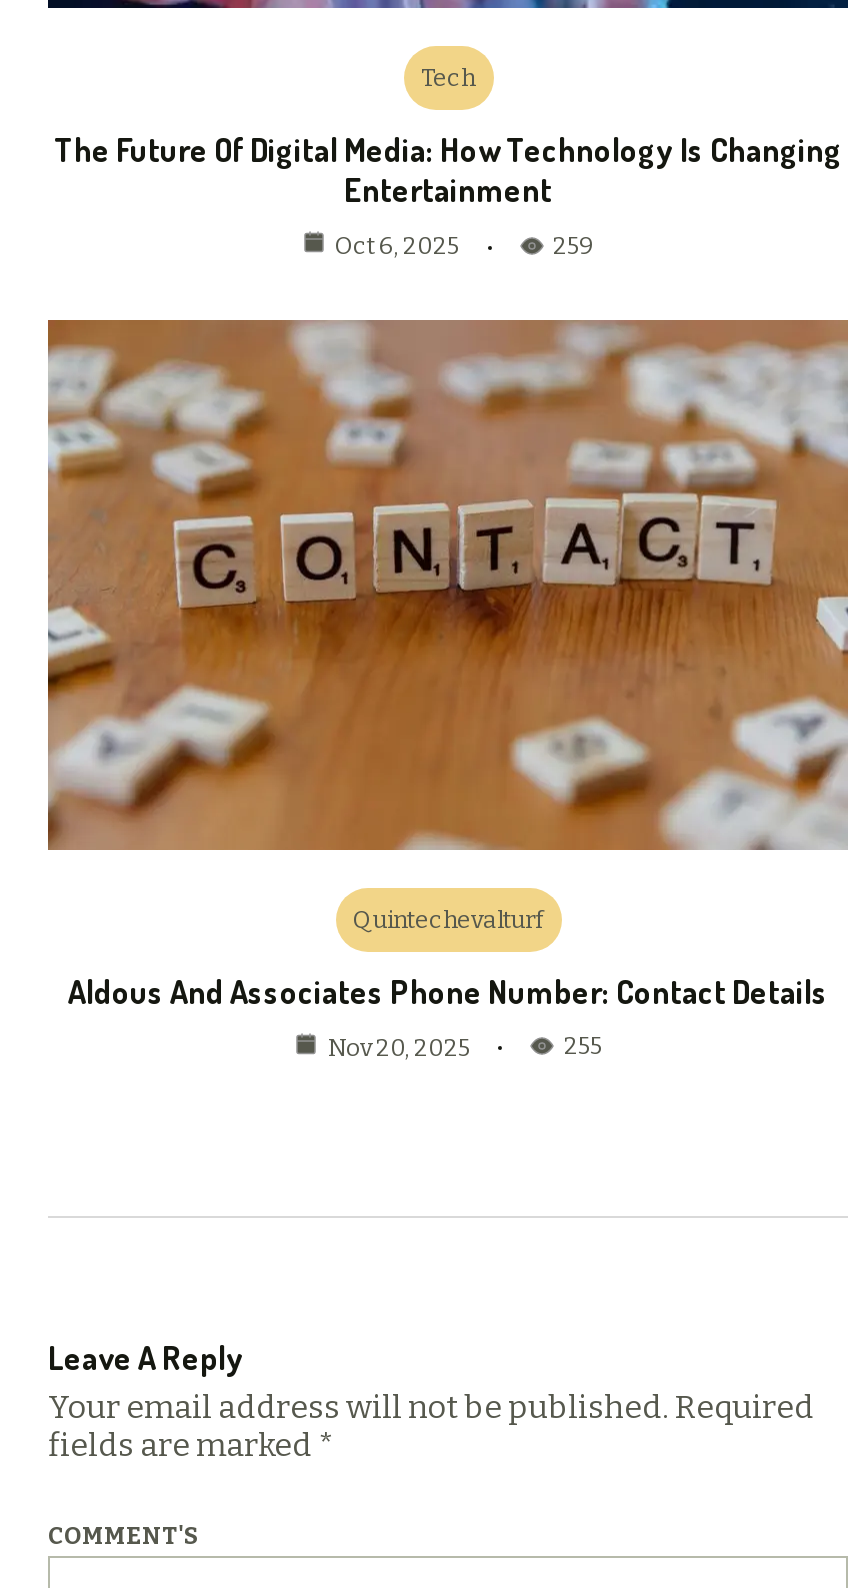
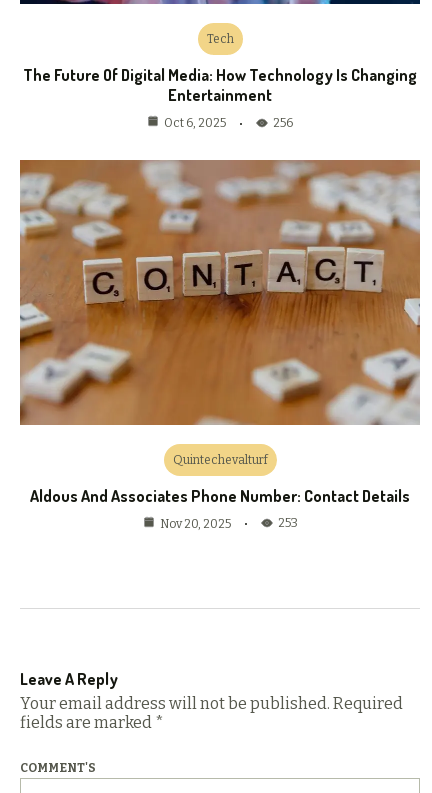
- 259
+ 256

- 255
+ 253
